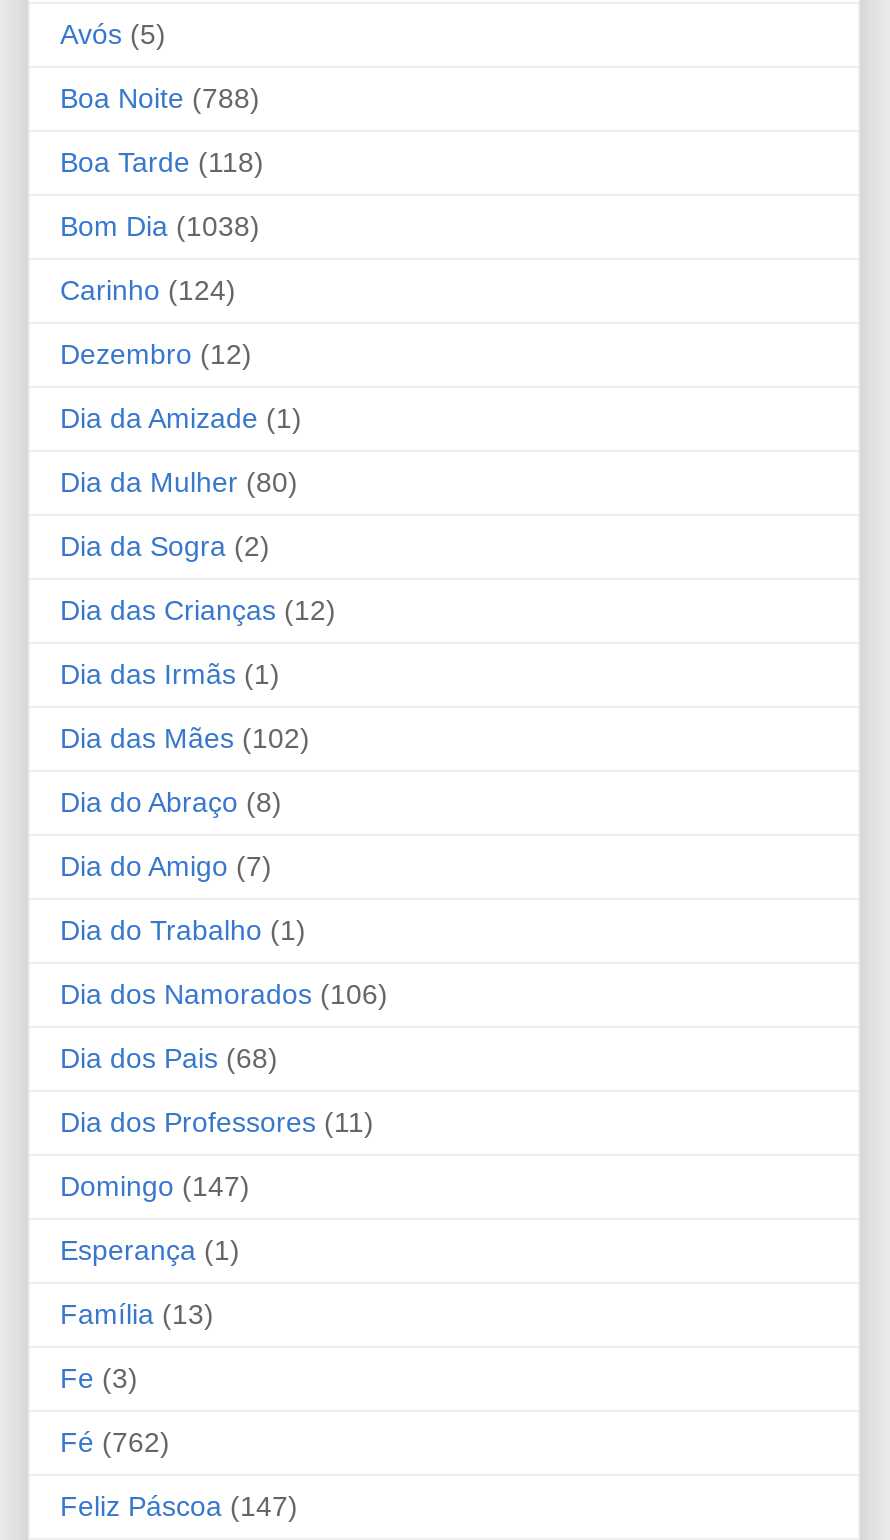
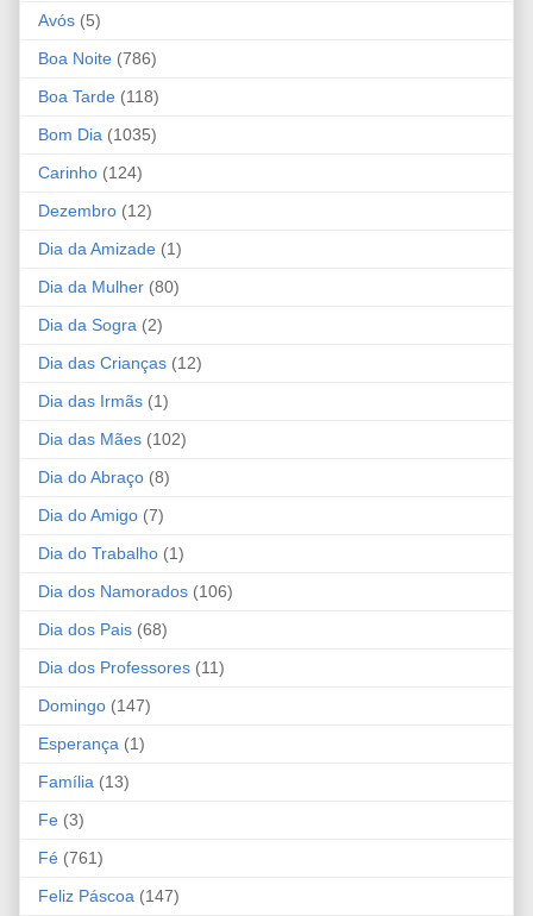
- Boa Noite (788)
+ Boa Noite (786)

- Bom Dia (1038)
+ Bom Dia (1035)

- Fé (762)
+ Fé (761)
